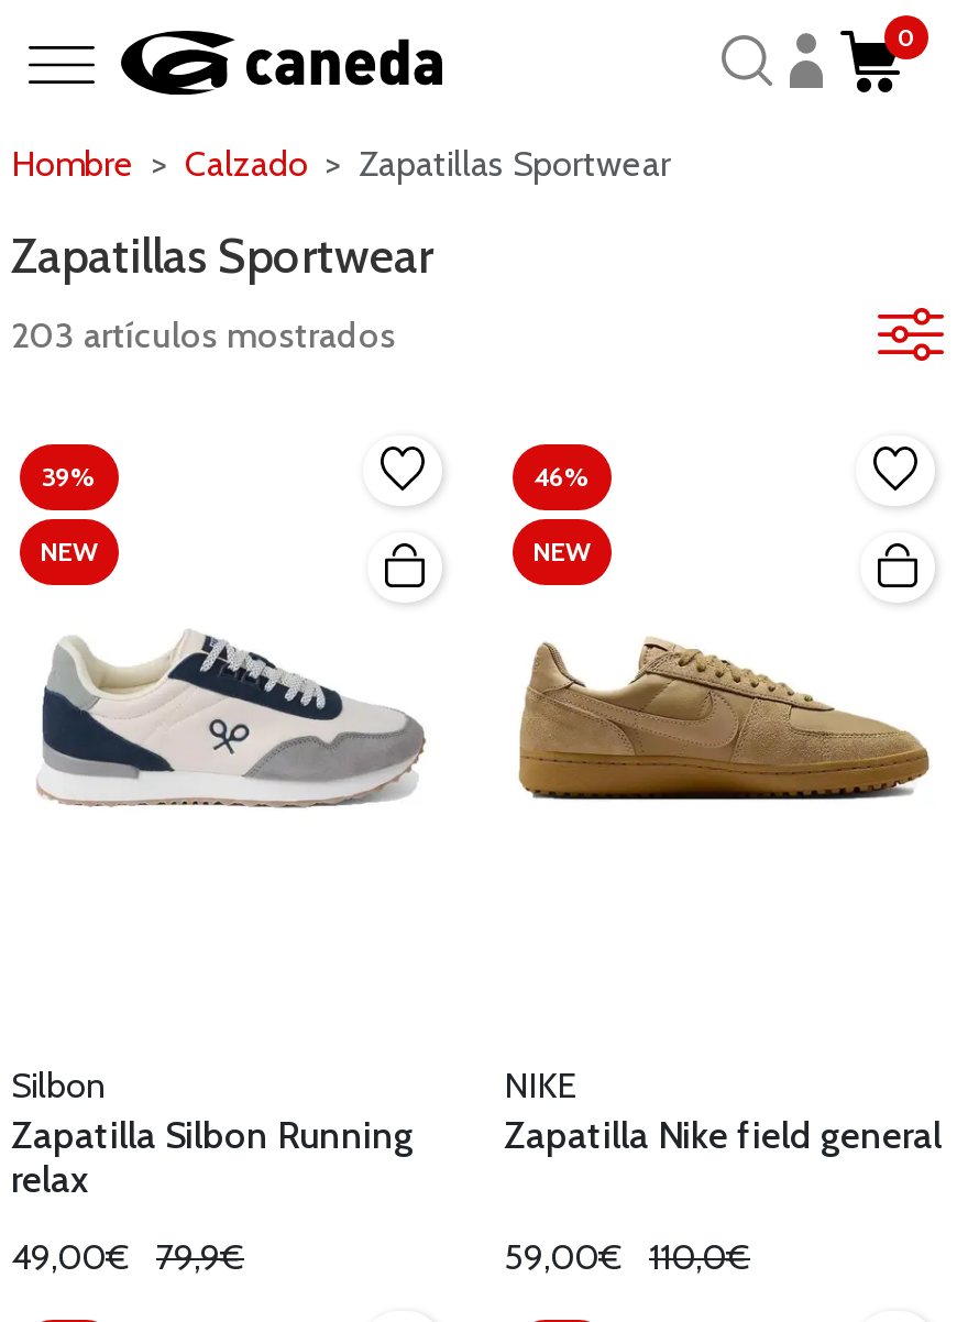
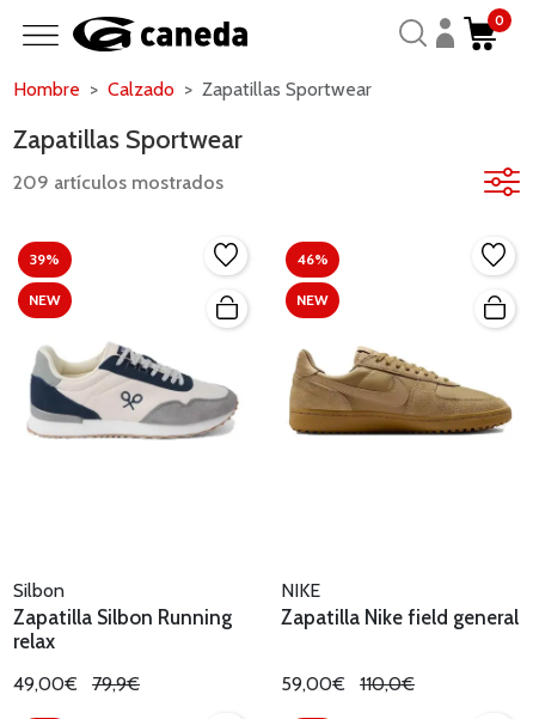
- 203 artículos mostrados
+ 209 artículos mostrados
